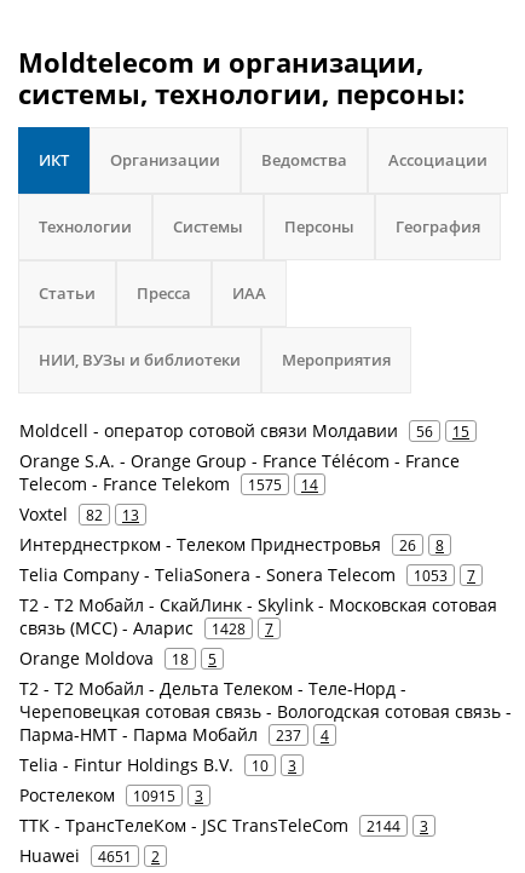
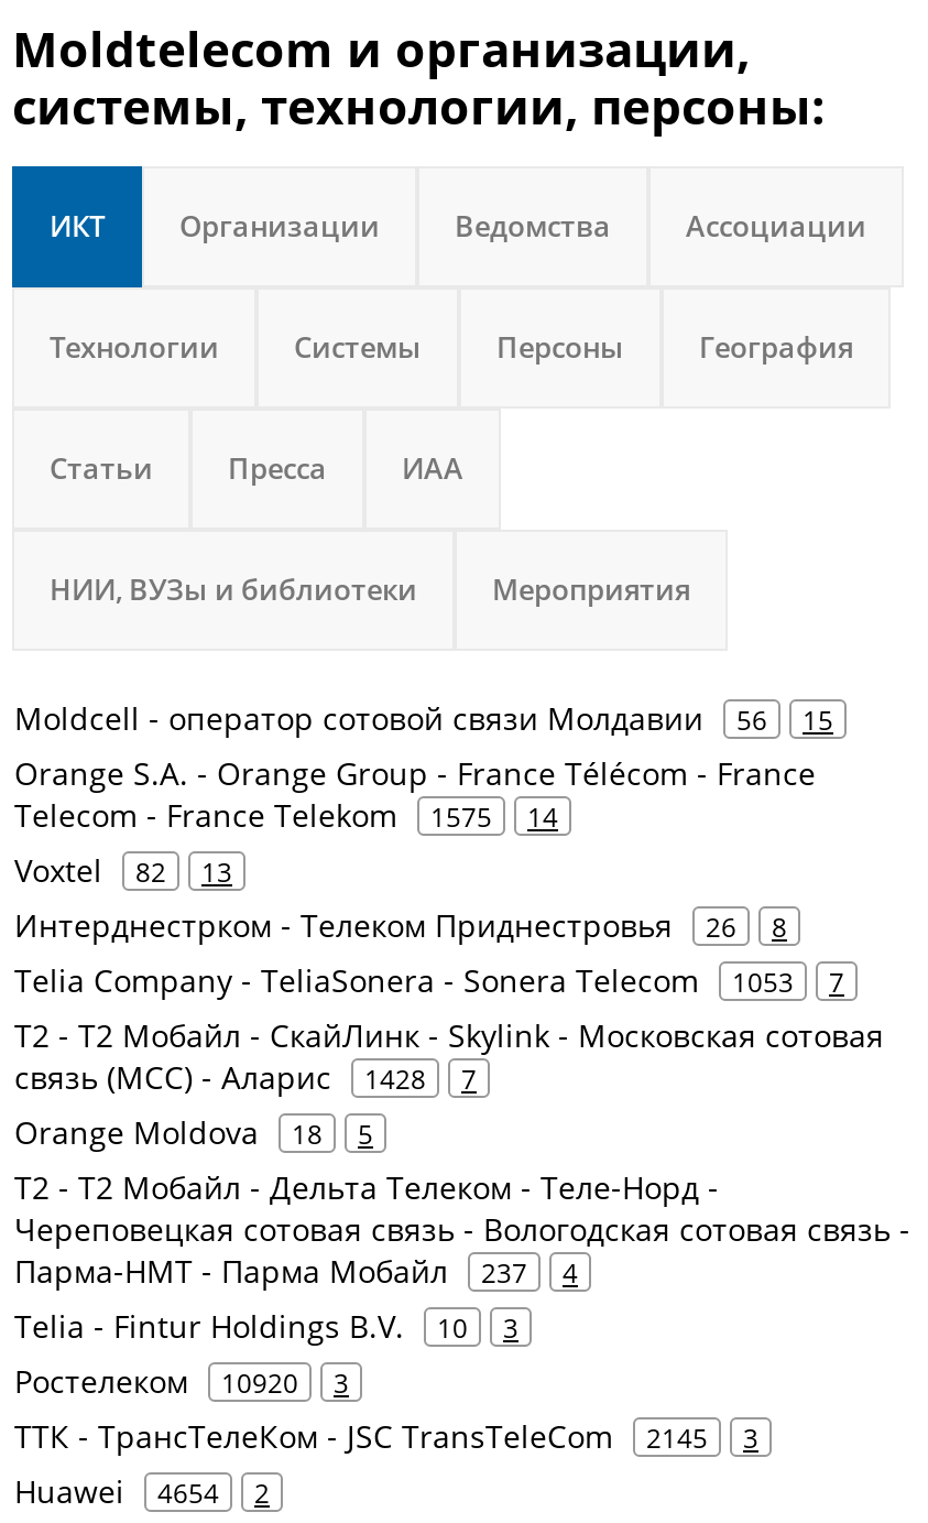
- Ростелеком 10915 3
+ Ростелеком 10920 3

- 2144
+ 2145

- Huawei 4651 2
+ Huawei 4654 2
